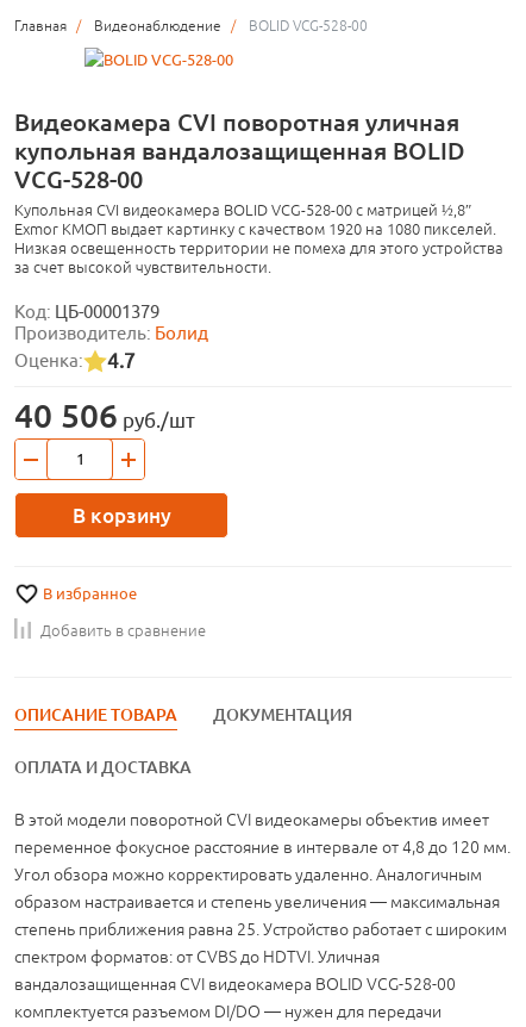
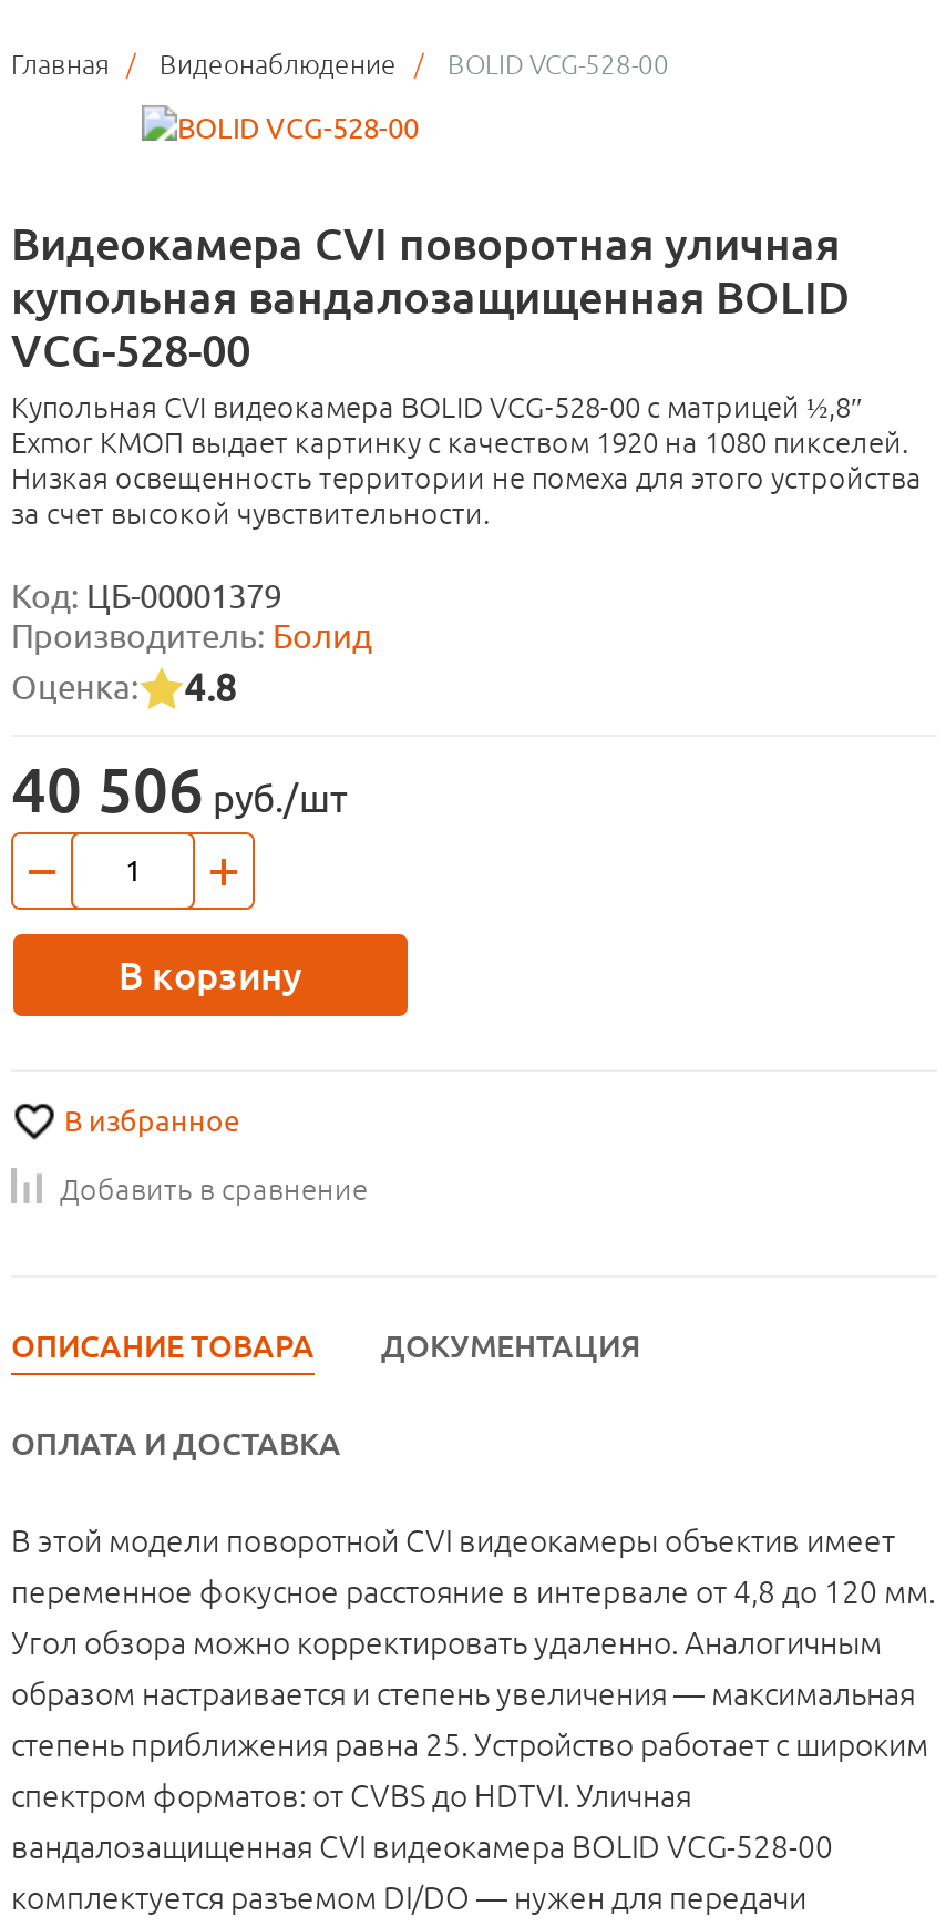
- Оценка: 4.7
+ Оценка: 4.8
